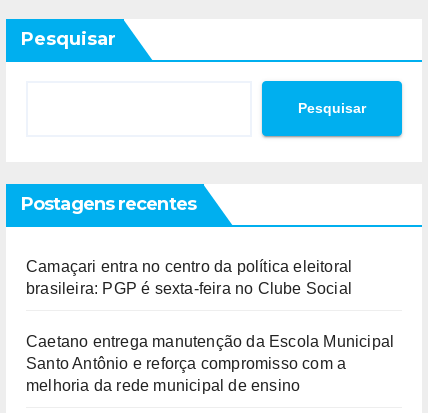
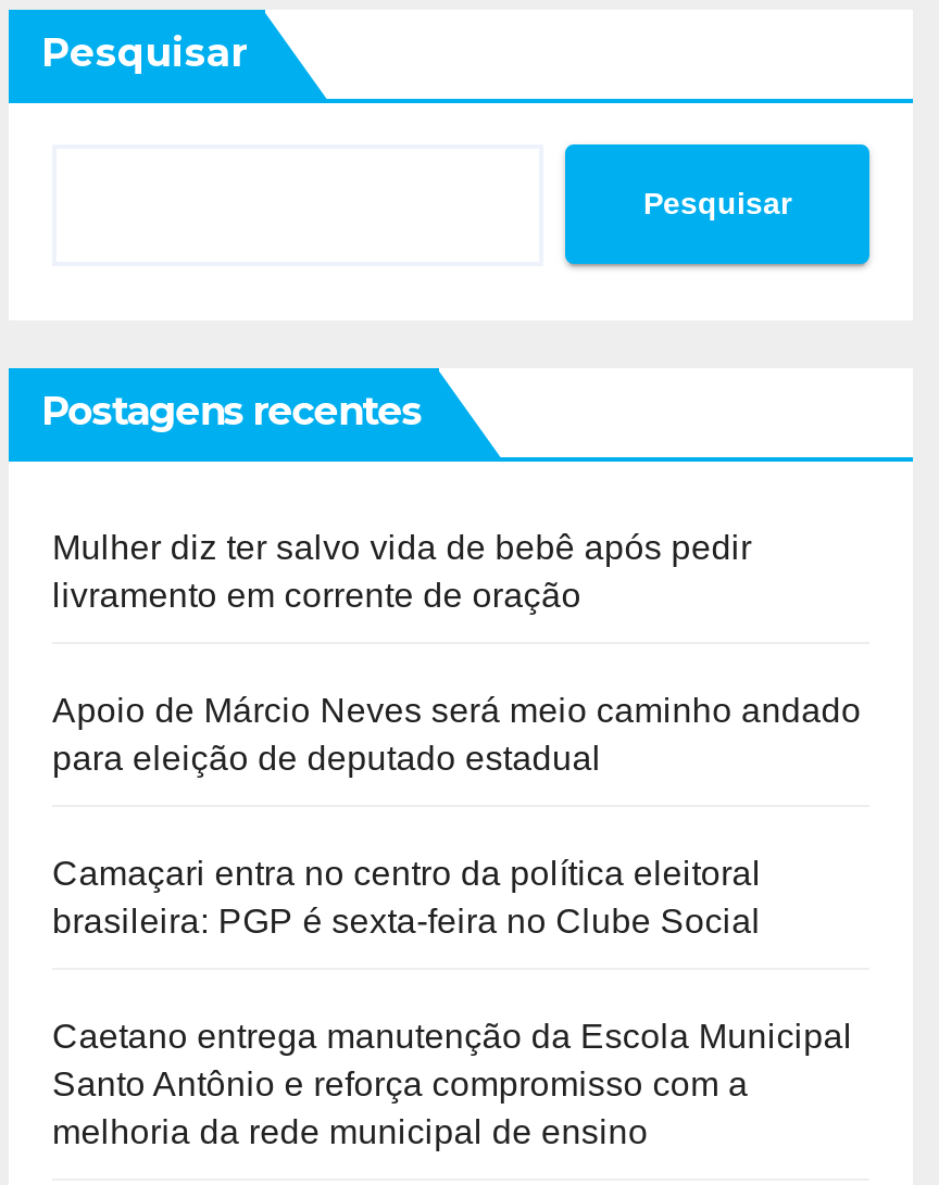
+ Mulher diz ter salvo vida de bebê após pedir
+ livramento em corrente de oração
+ Apoio de Márcio Neves será meio caminho andado
+ para eleição de deputado estadual
